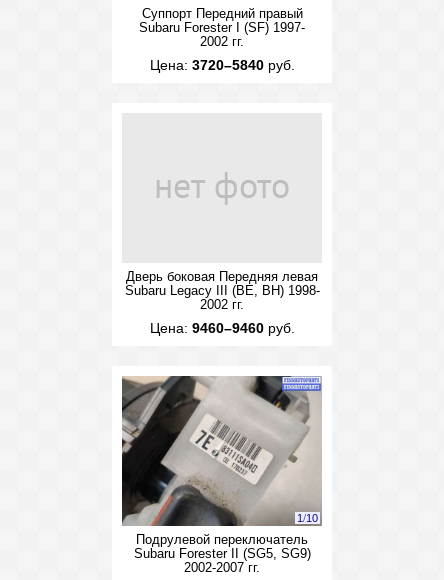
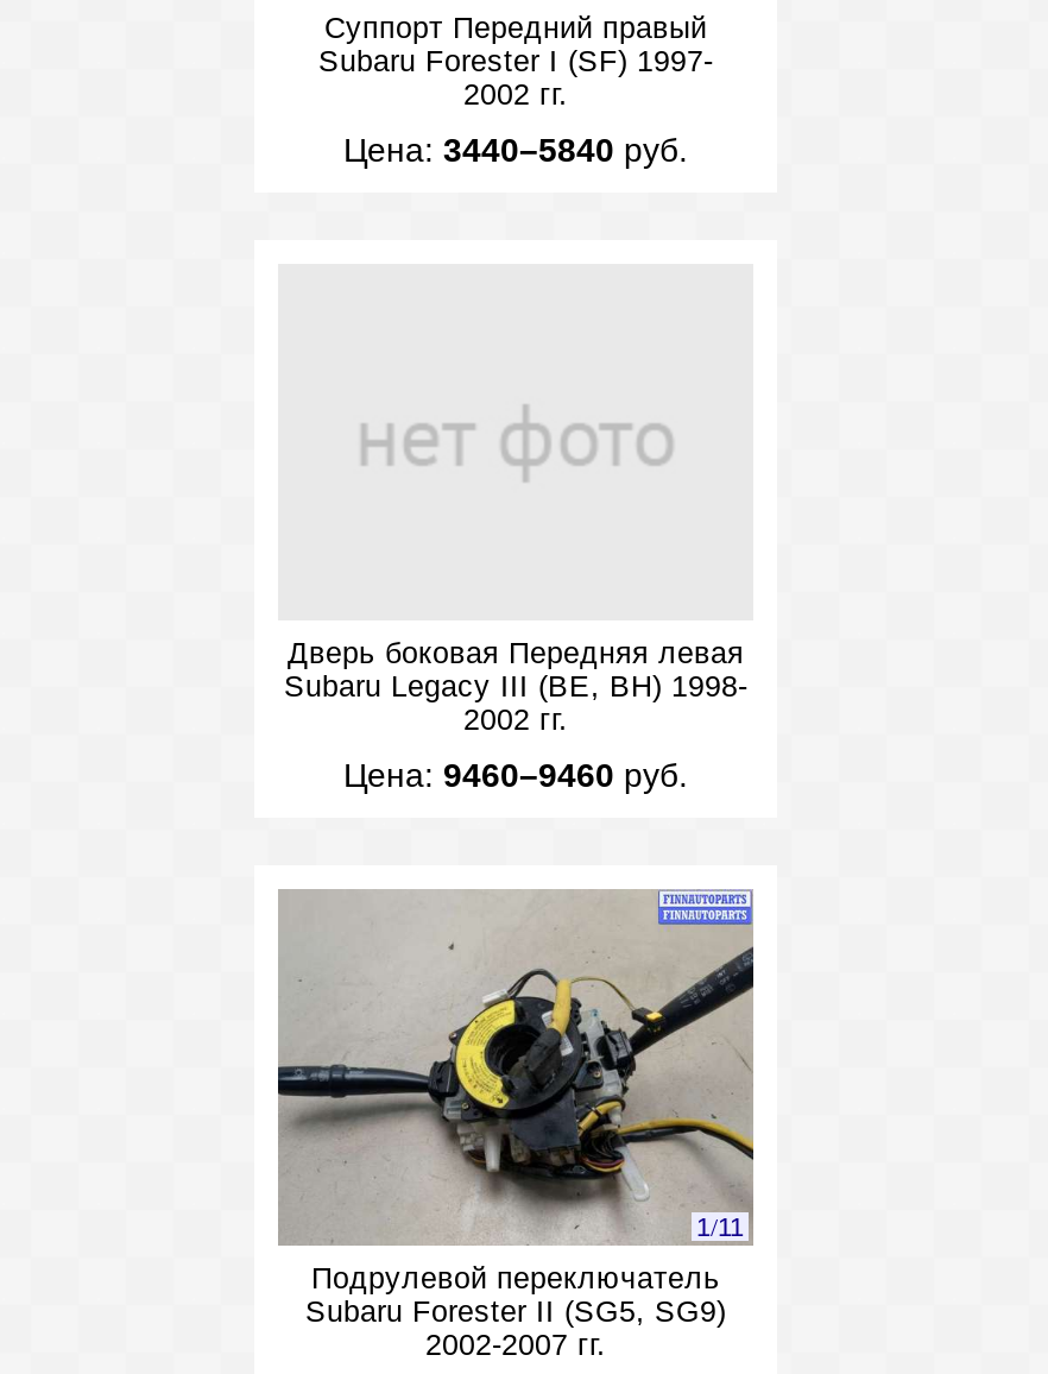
- Цена: 3720–5840 руб.
+ Цена: 3440–5840 руб.

- [image]
- 1/10
+ [image]
+ 1/11
